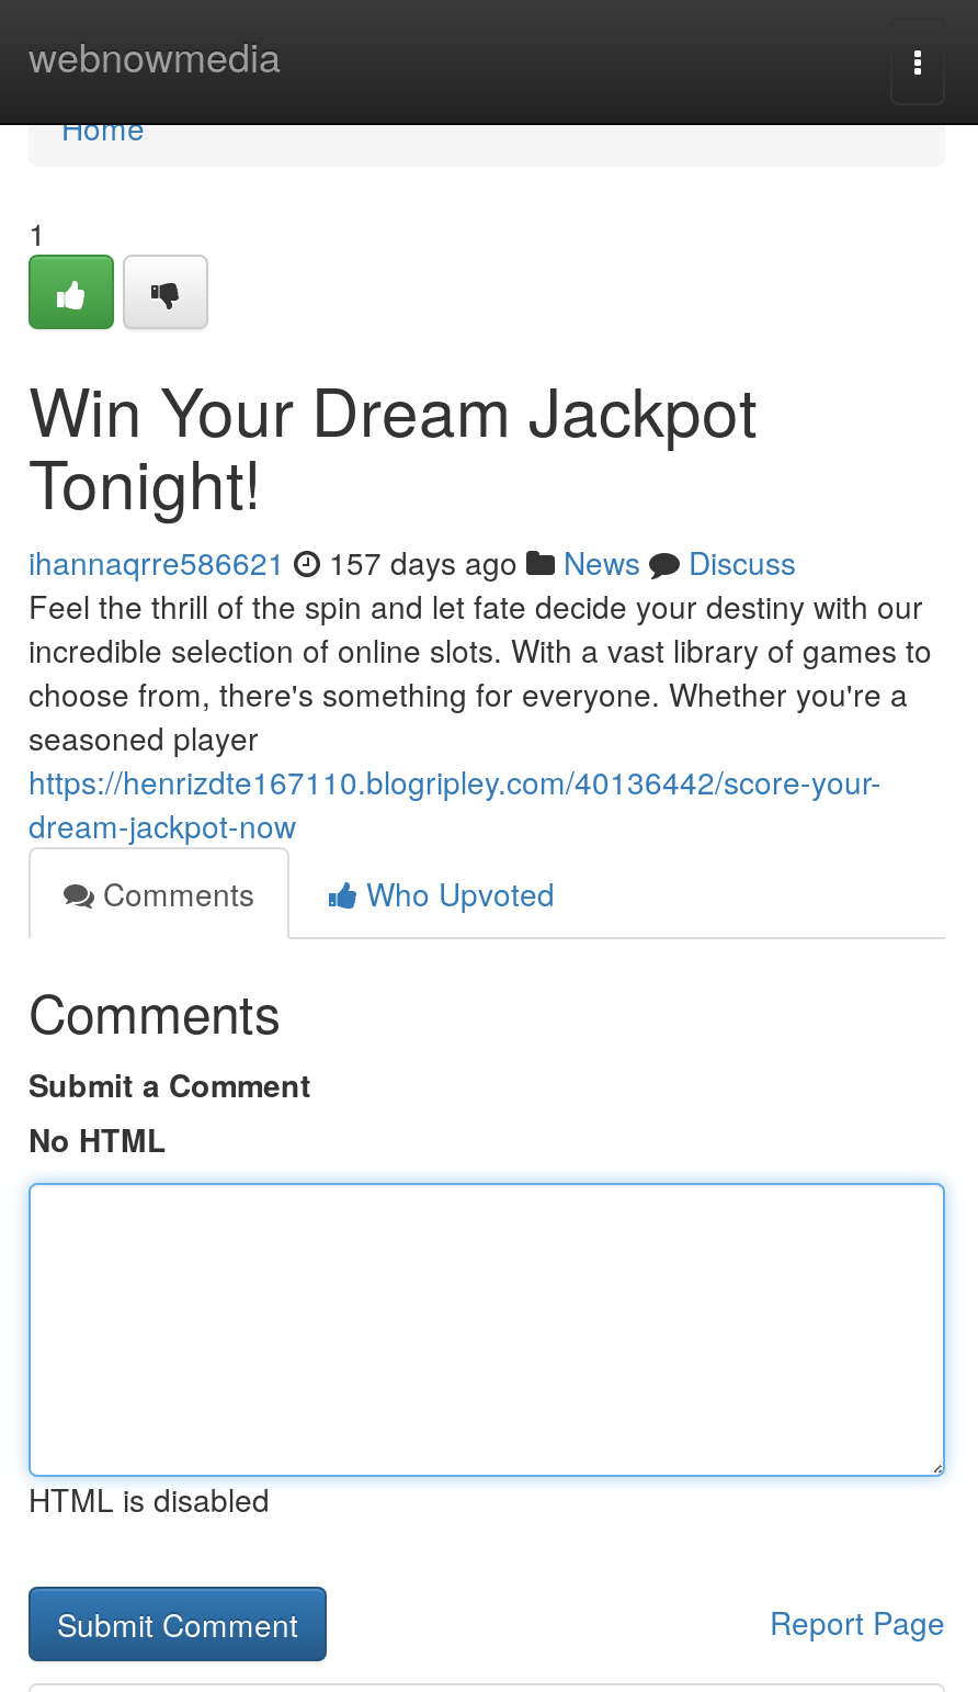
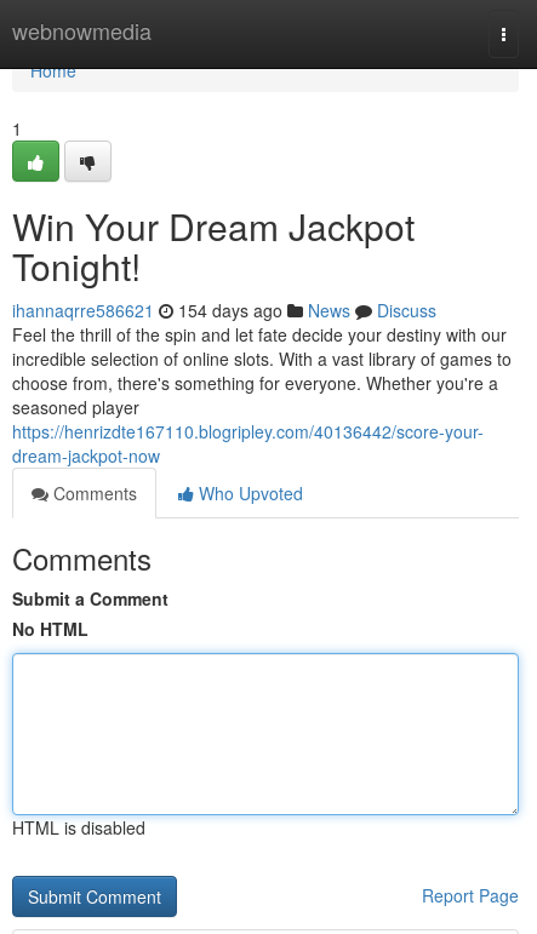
- ihannaqrre586621 157 days ago News Discuss
+ ihannaqrre586621 154 days ago News Discuss
